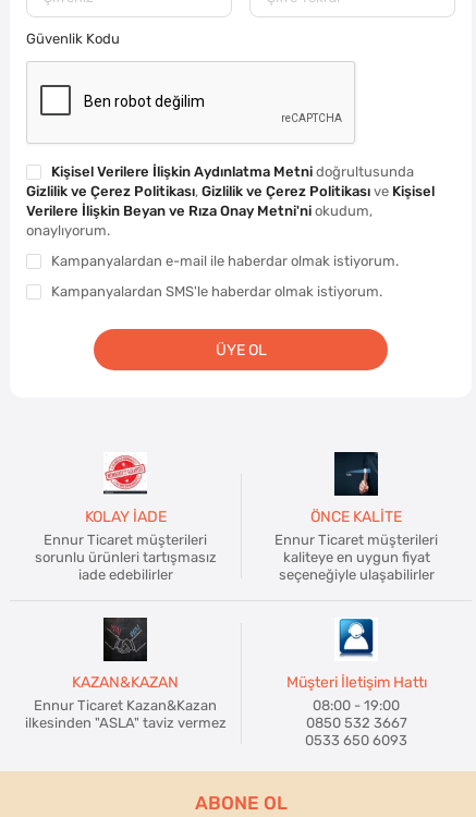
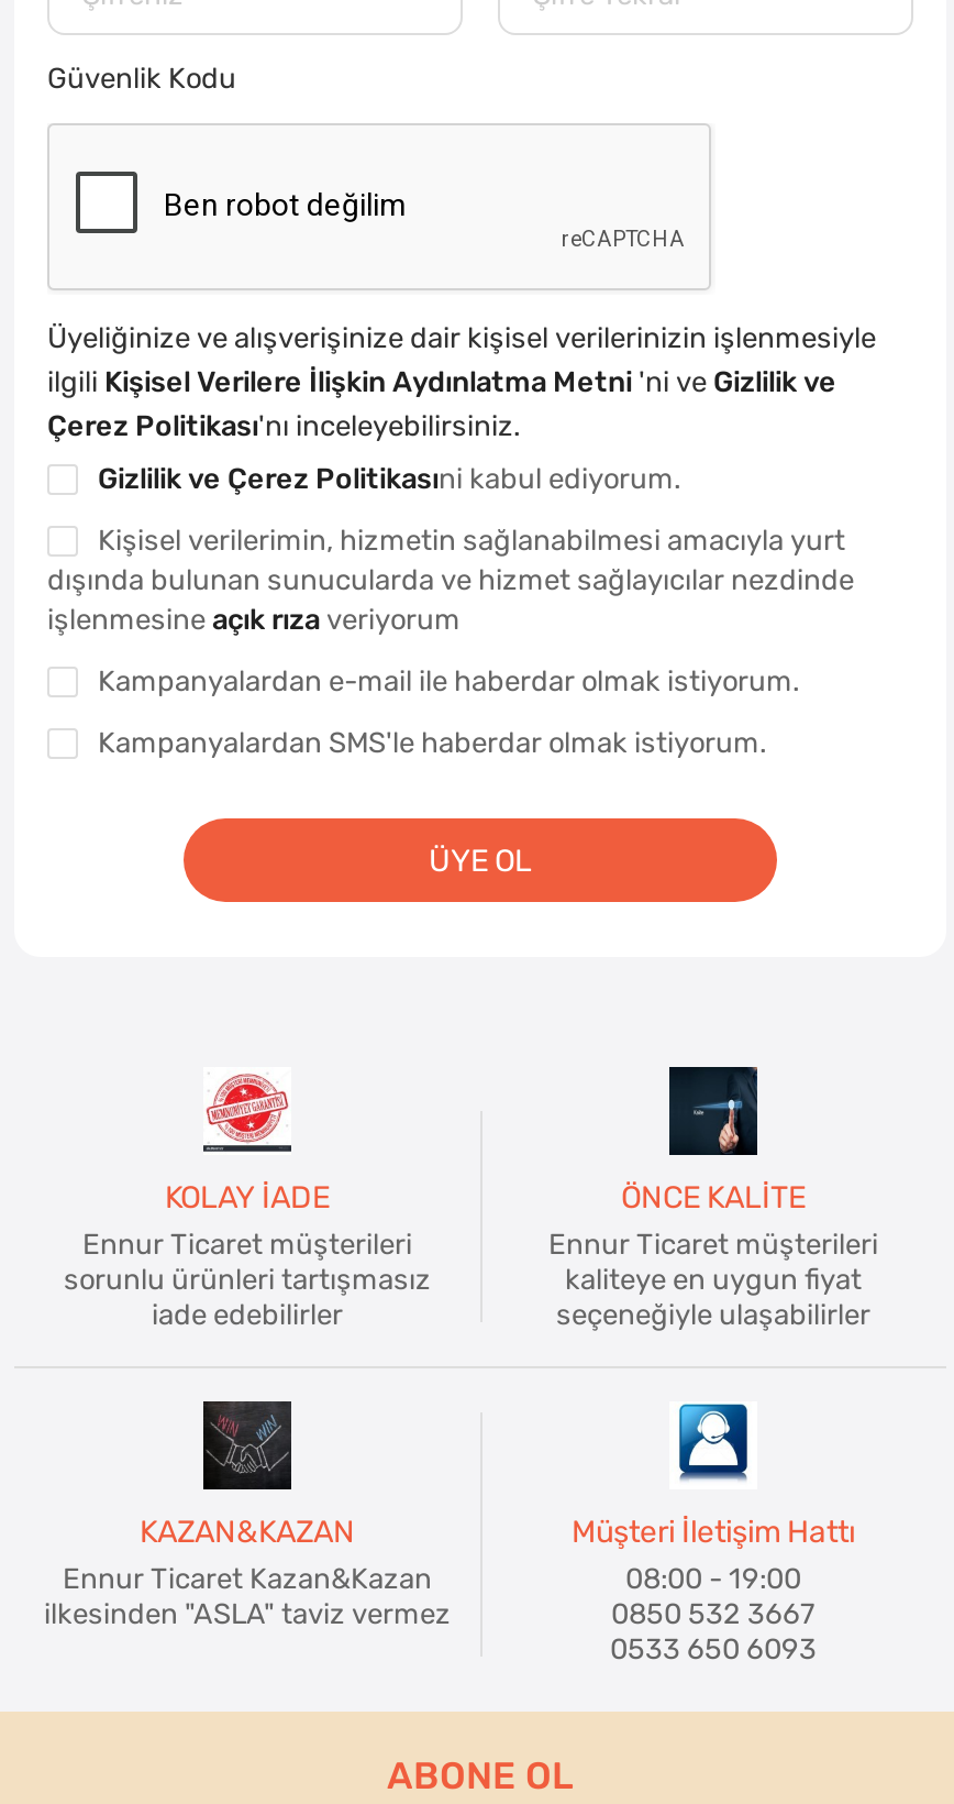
- Kişisel Verilere İlişkin Aydınlatma Metni doğrultusunda
- Gizlilik ve Çerez Politikası, Gizlilik ve Çerez Politikası ve Kişisel
- Verilere İlişkin Beyan ve Rıza Onay Metni'ni okudum,
- onaylıyorum.
+ Üyeliğinize ve alışverişinize dair kişisel verilerinizin işlenmesiyle
+ ilgili Kişisel Verilere İlişkin Aydınlatma Metni 'ni ve Gizlilik ve
+ Çerez Politikası'nı inceleyebilirsiniz.
+ Gizlilik ve Çerez Politikasıni kabul ediyorum.
+ Kişisel verilerimin, hizmetin sağlanabilmesi amacıyla yurt
+ dışında bulunan sunucularda ve hizmet sağlayıcılar nezdinde
+ işlenmesine açık rıza veriyorum
